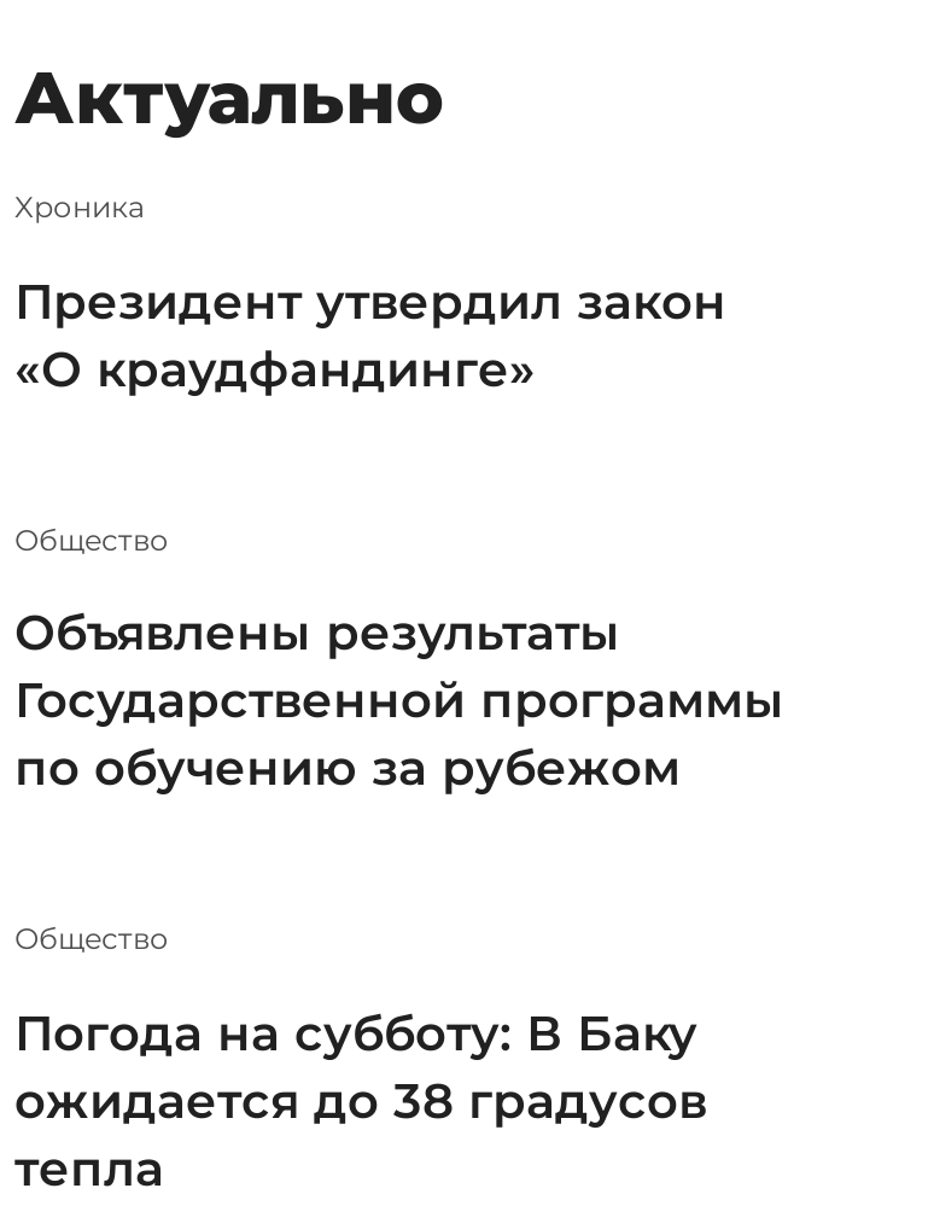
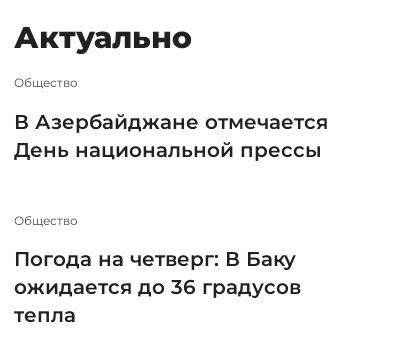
- Xроника
- Президент утвердил закон
- «О краудфандинге»

- Объявлены результаты
- Государственной программы
- по обучению за рубежом
+ В Азербайджане отмечается
+ День национальной прессы

- Погода на субботу: В Баку
+ Погода на четверг: В Баку

- ожидается до 38 градусов
+ ожидается до 36 градусов
